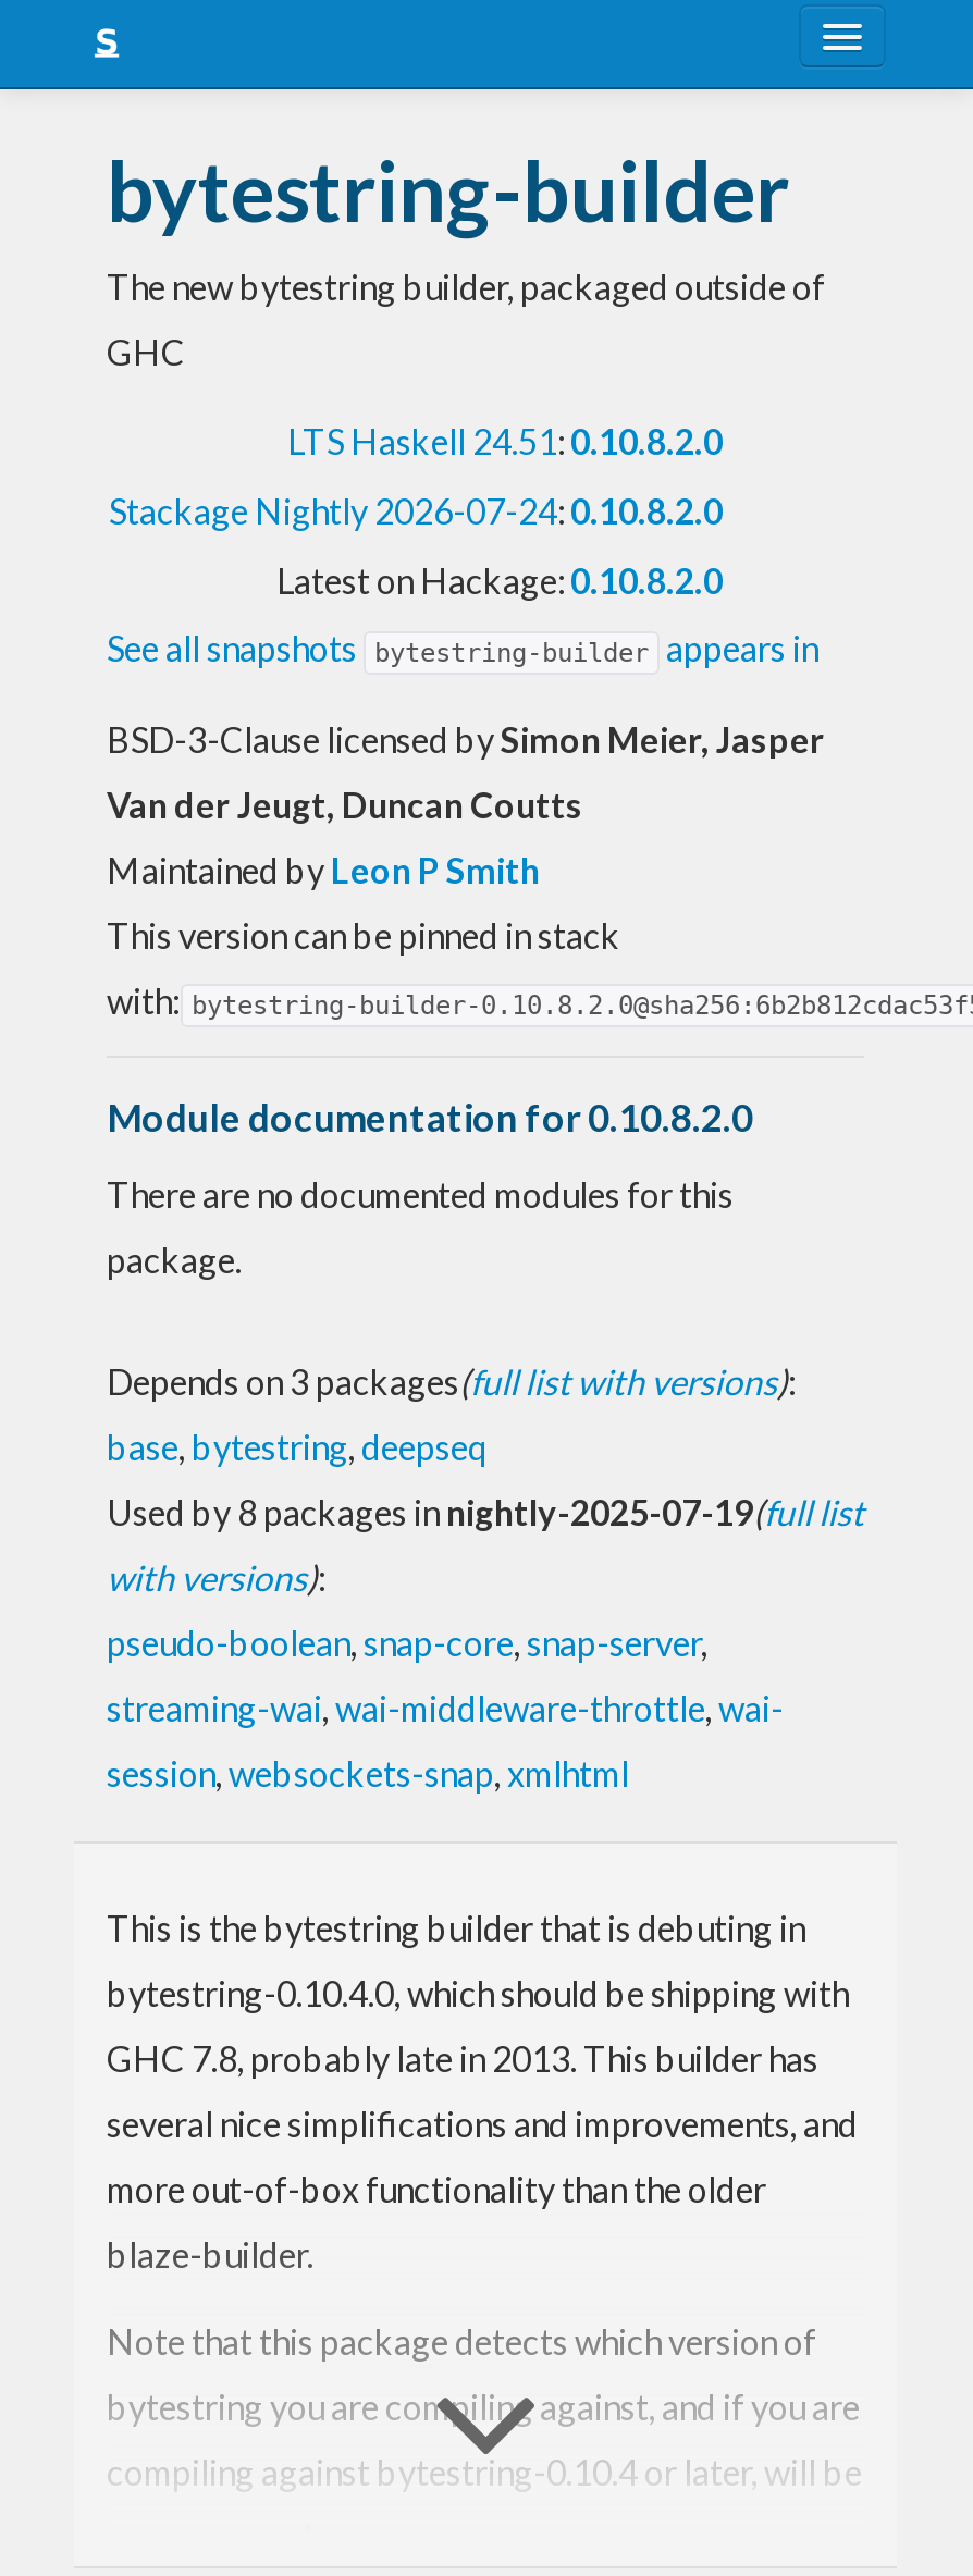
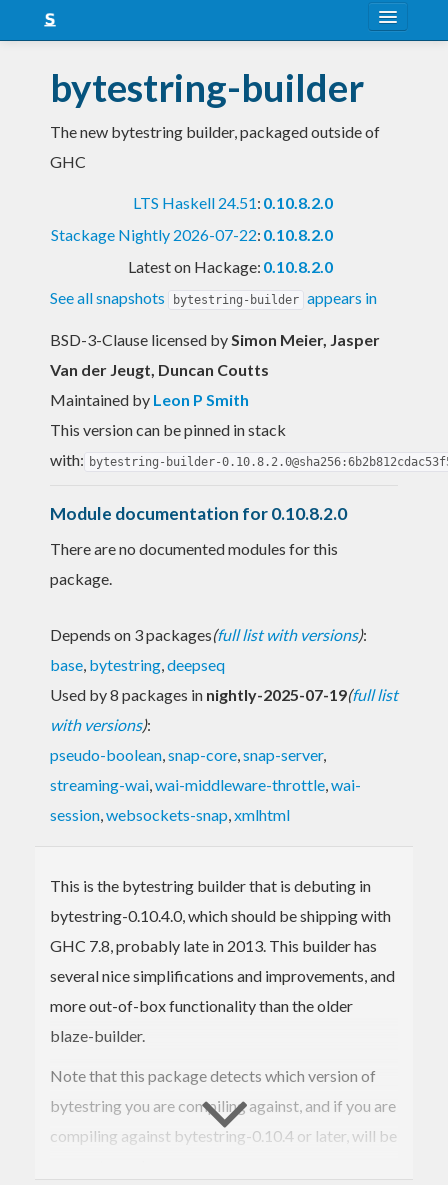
- Stackage Nightly 2026-07-24: 0.10.8.2.0
+ Stackage Nightly 2026-07-22: 0.10.8.2.0
